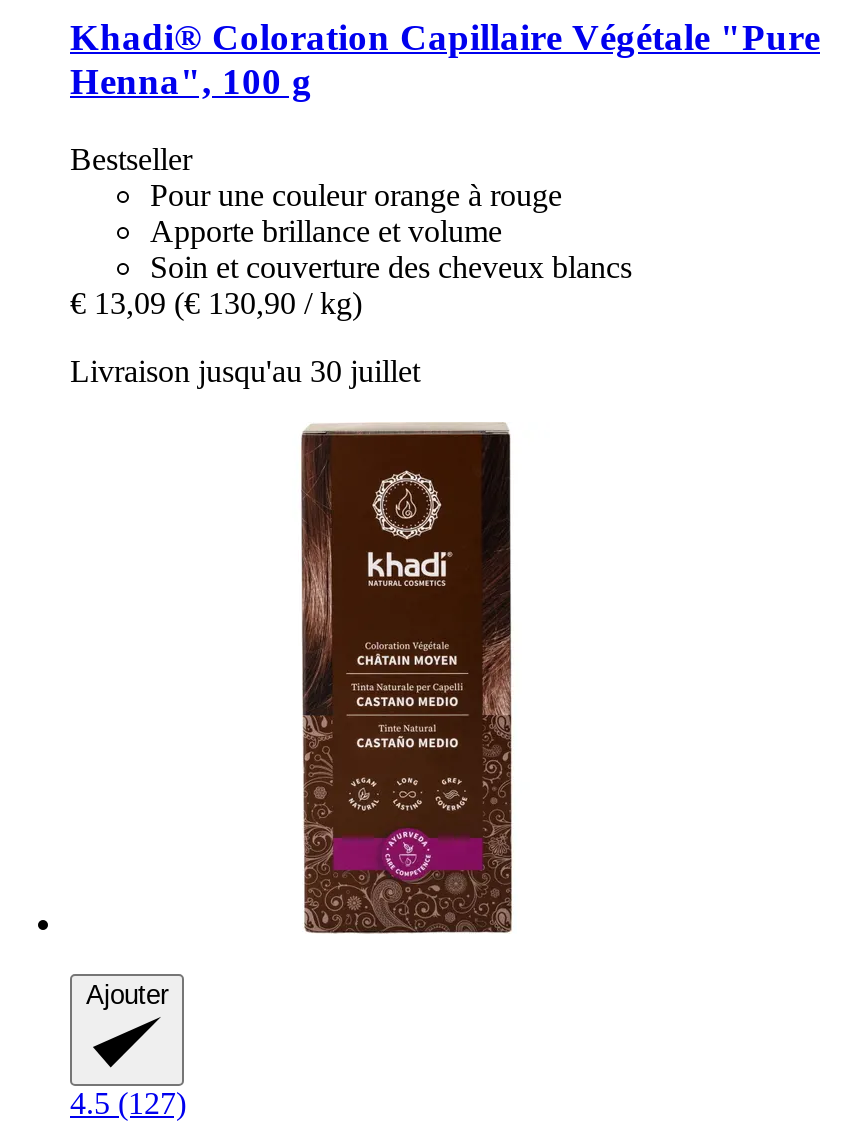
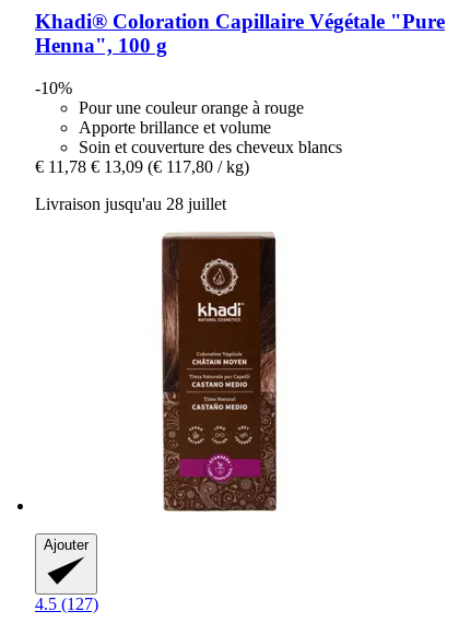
- Bestseller
+ -10%

- € 13,09 (€ 130,90 / kg)
+ € 11,78 € 13,09 (€ 117,80 / kg)

- Livraison jusqu'au 30 juillet
+ Livraison jusqu'au 28 juillet
